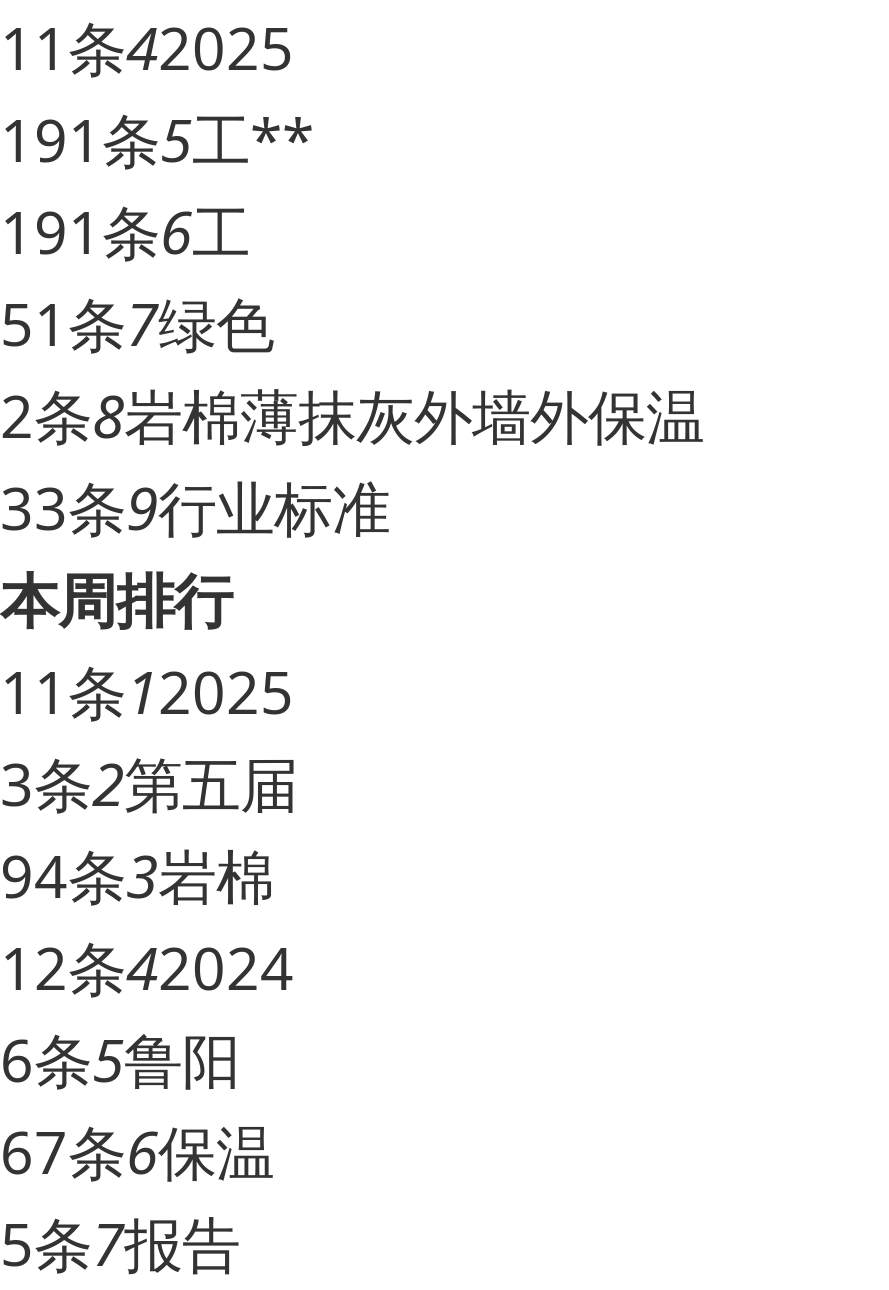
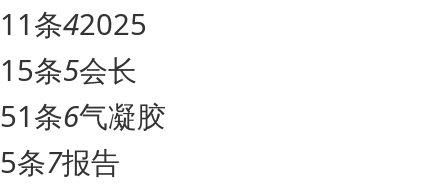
- 191条5工**
- 191条6工
- 51条7绿色
- 2条8岩棉薄抹灰外墙外保温
- 33条9行业标准
- 本周排行
- 11条12025
- 3条2第五届
- 94条3岩棉
- 12条42024
- 6条5鲁阳
- 67条6保温
+ 15条5会长
+ 51条6气凝胶
